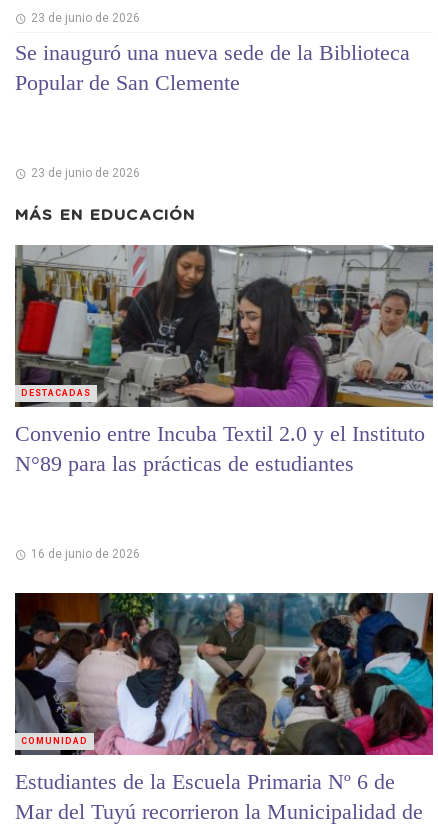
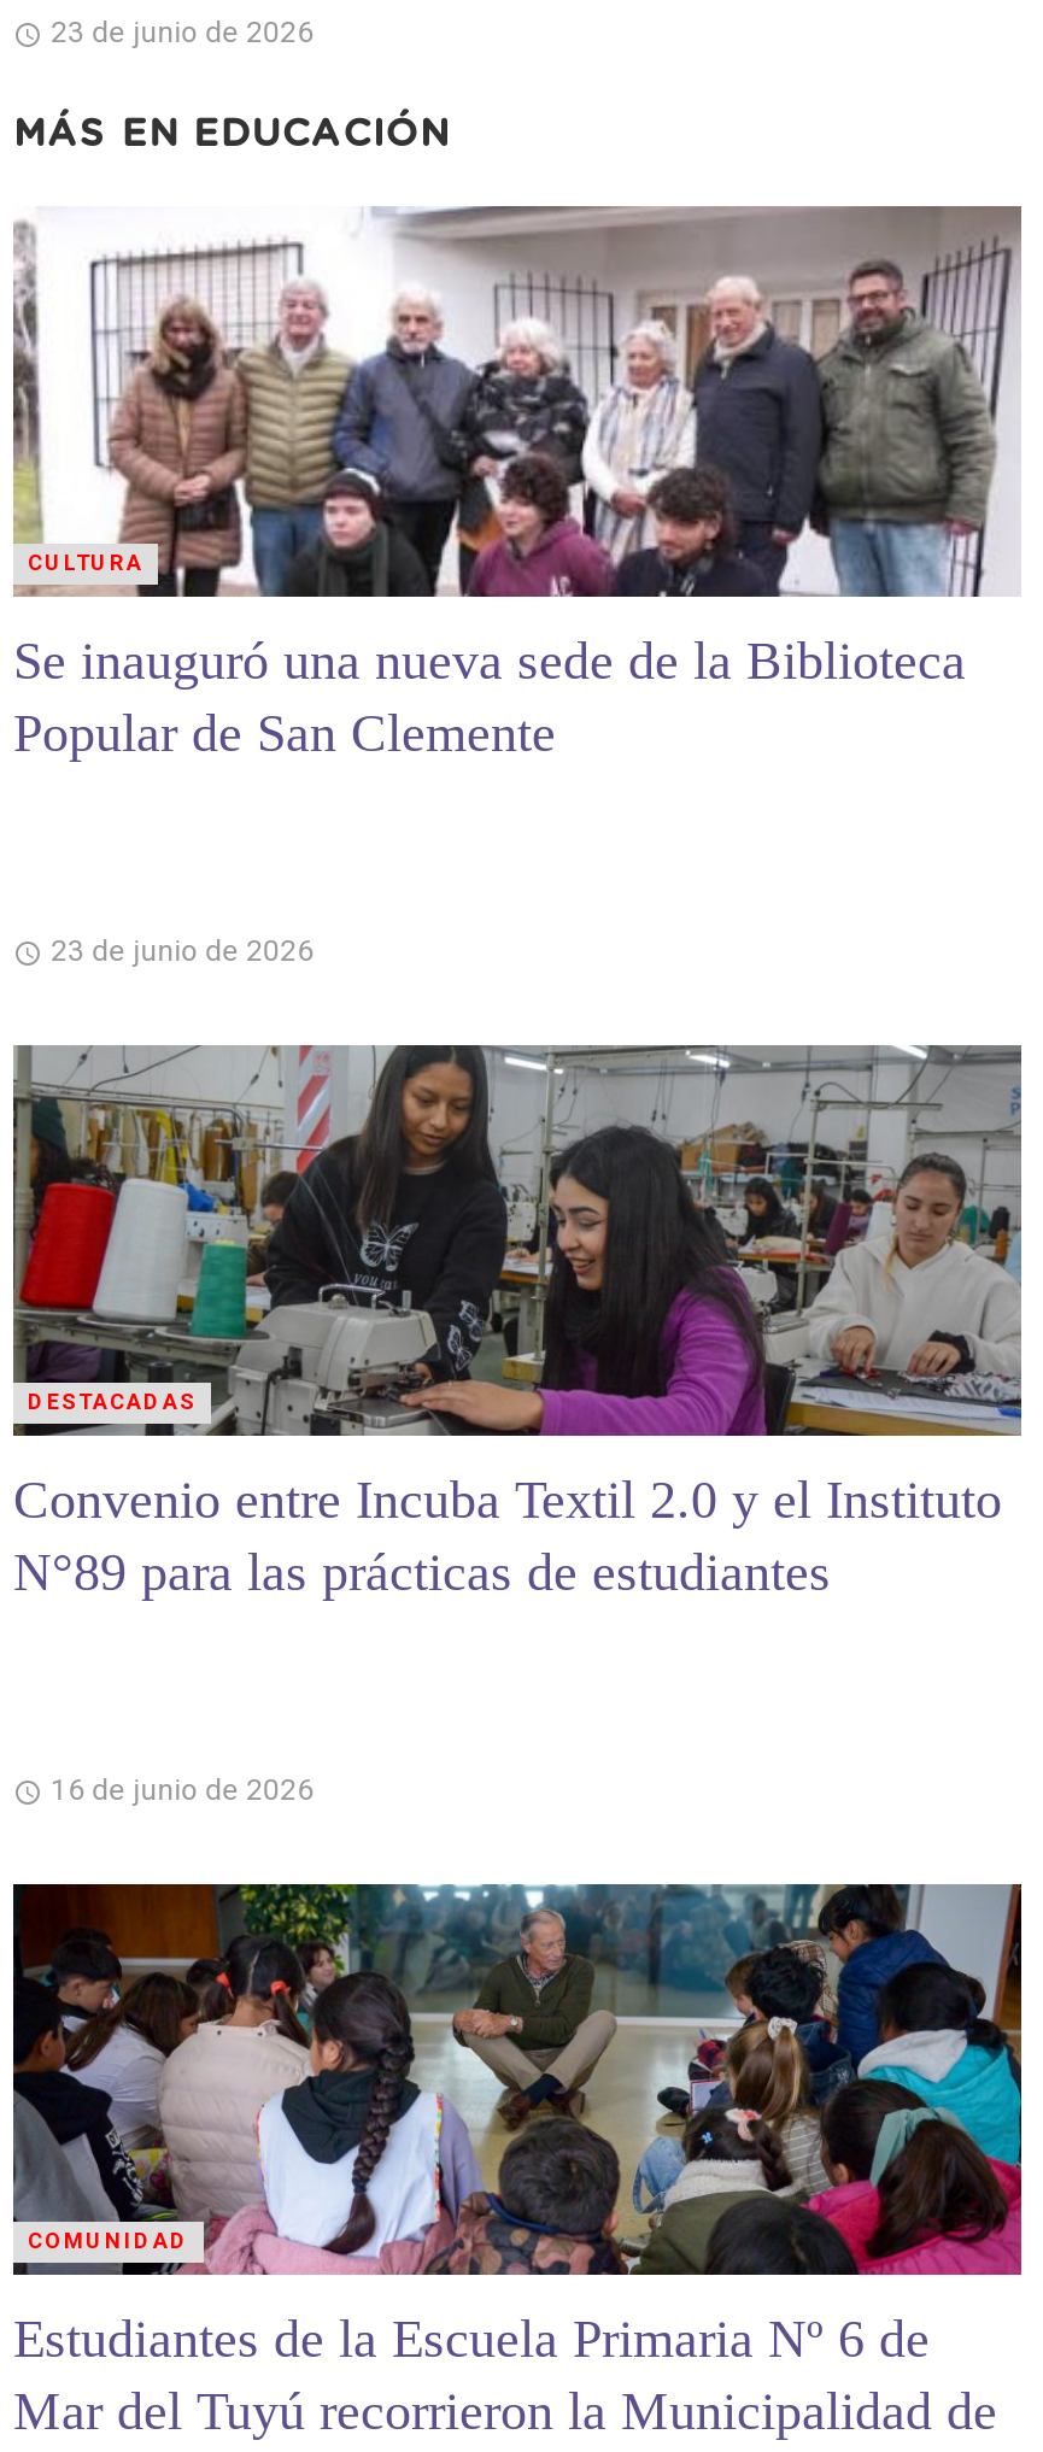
+ [image]
+ CULTURA

moved down: Se inauguró una nueva sede de la Biblioteca | Popular de San Clemente | 23 de junio de 2026

moved up: MÁS EN EDUCACIÓN
